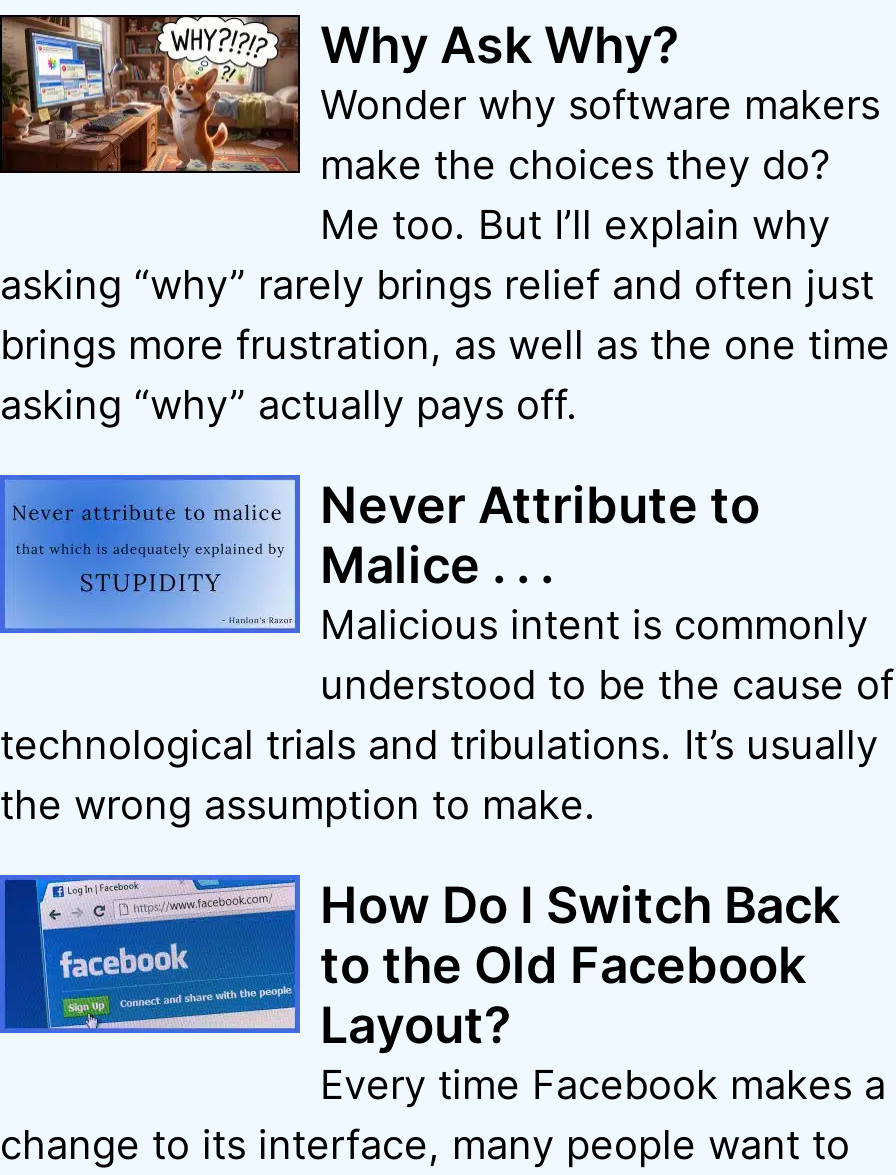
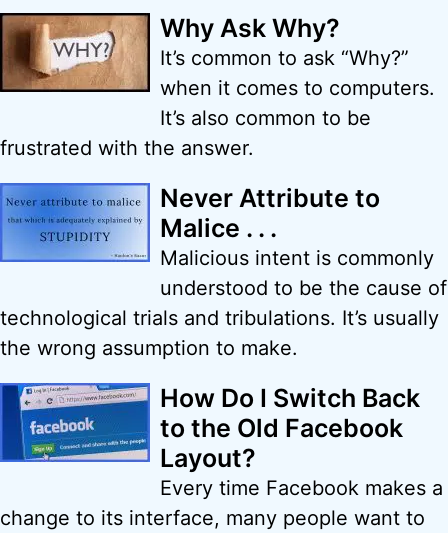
- [image]
- Wonder why software makers
- make the choices they do?
- Me too. But I’ll explain why
- asking “why” rarely brings relief and often just
- brings more frustration, as well as the one time
- asking “why” actually pays off.
+ [image]
+ It’s common to ask “Why?”
+ when it comes to computers.
+ It’s also common to be
+ frustrated with the answer.
